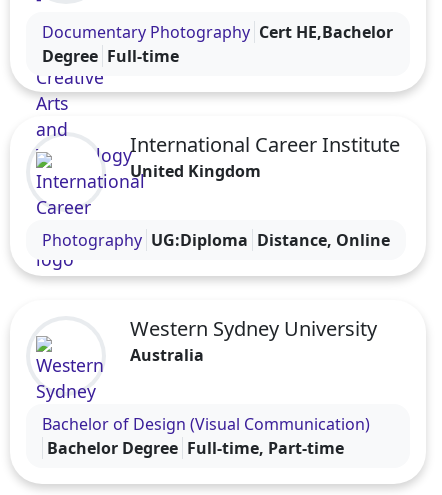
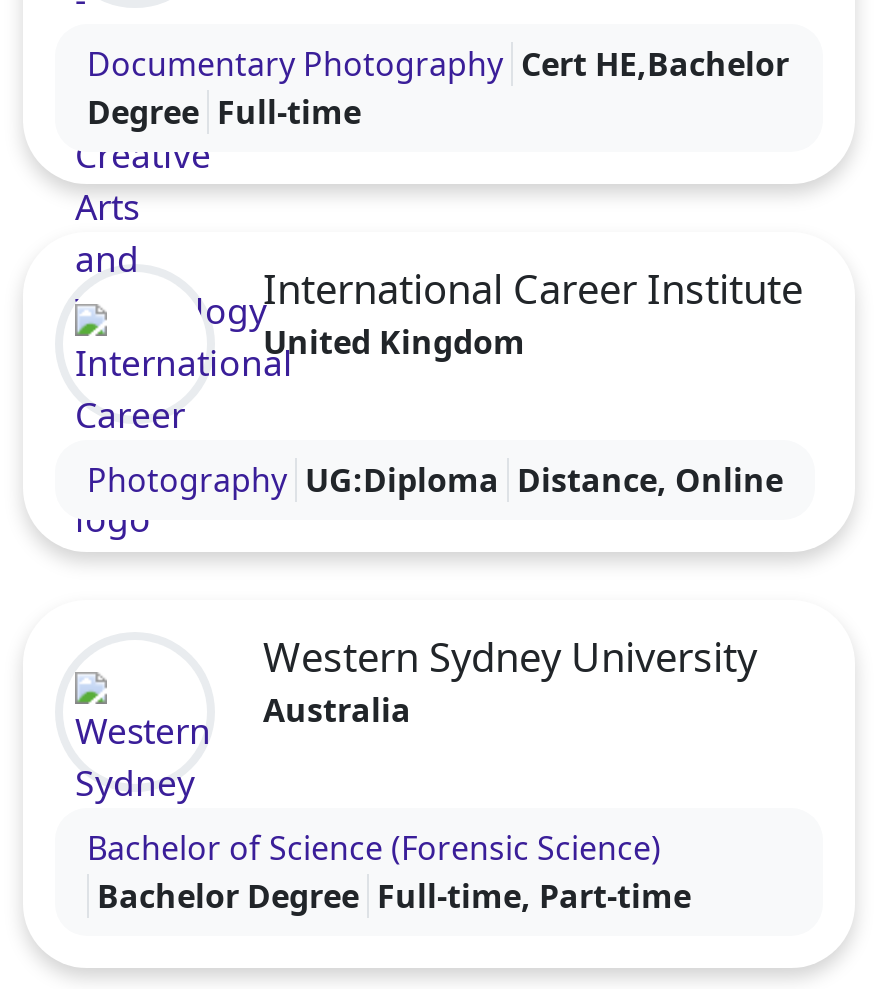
- Bachelor of Design (Visual Communication)
+ Bachelor of Science (Forensic Science)
